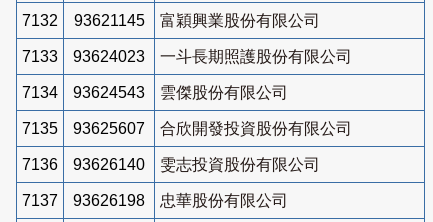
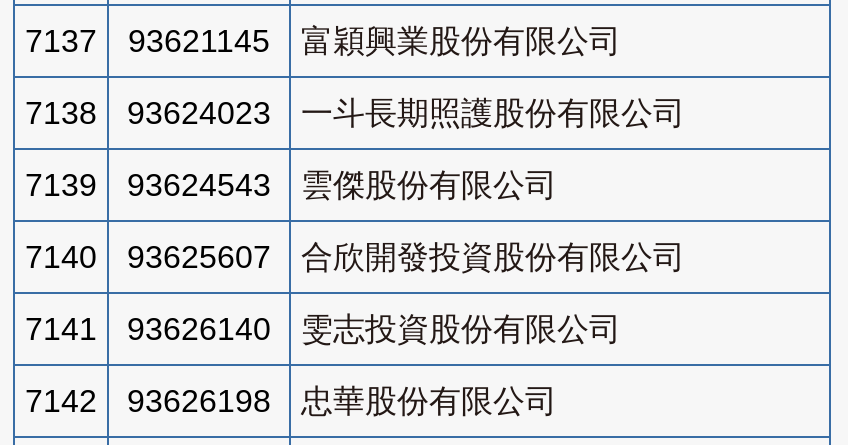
- 7132 93621145 富穎興業股份有限公司
+ 7137 93621145 富穎興業股份有限公司

- 7133 93624023 一斗長期照護股份有限公司
+ 7138 93624023 一斗長期照護股份有限公司

- 7134 93624543 雲傑股份有限公司
+ 7139 93624543 雲傑股份有限公司

- 7135 93625607 合欣開發投資股份有限公司
+ 7140 93625607 合欣開發投資股份有限公司

- 7136 93626140 雯志投資股份有限公司
+ 7141 93626140 雯志投資股份有限公司

- 7137 93626198 忠華股份有限公司
+ 7142 93626198 忠華股份有限公司
